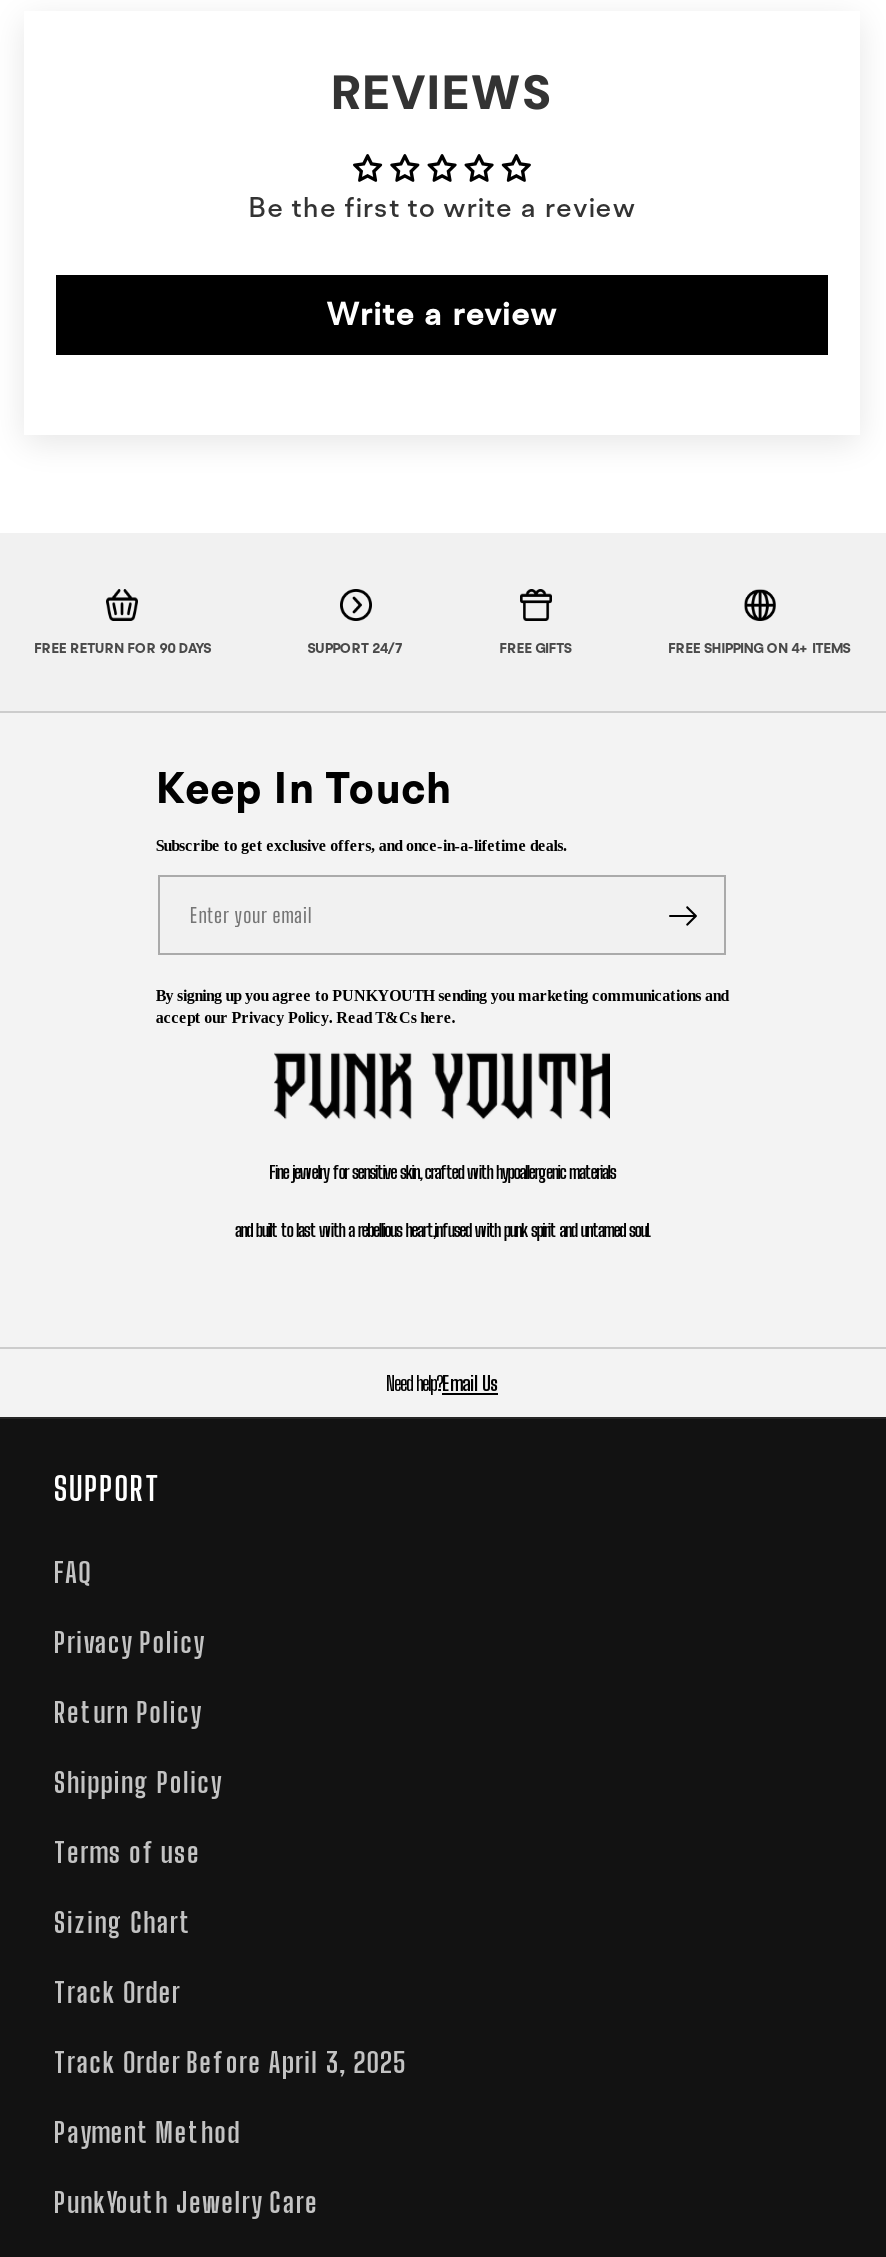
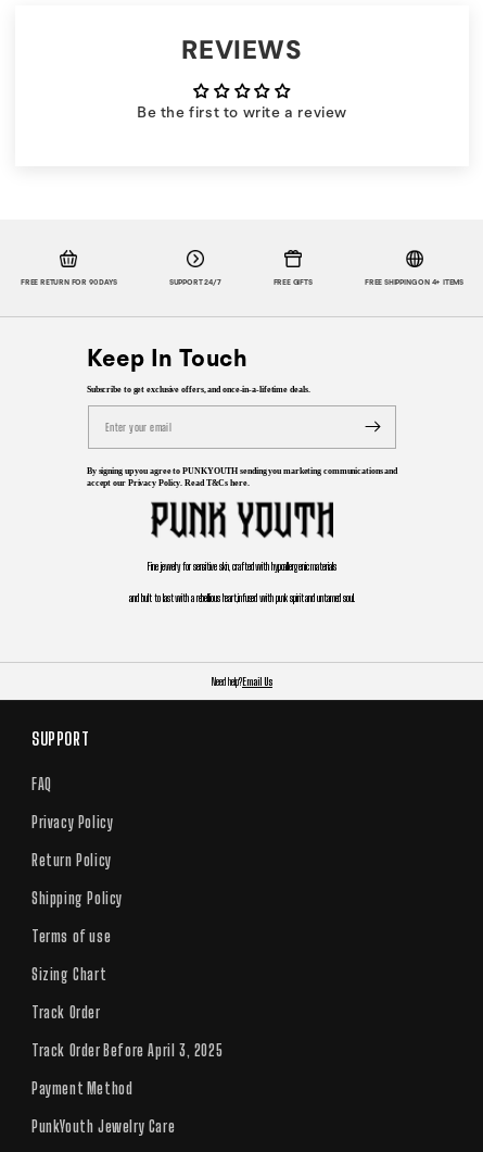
- Write a review
